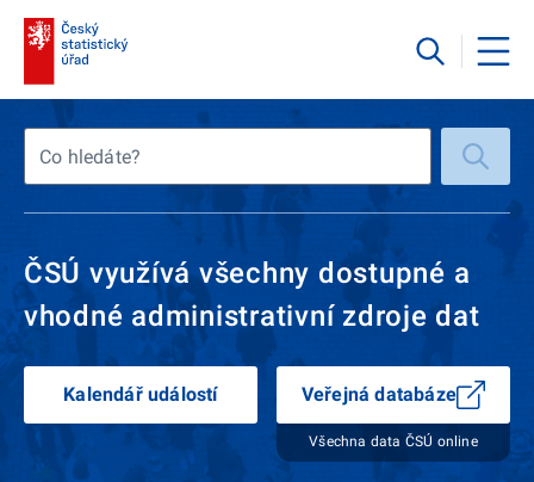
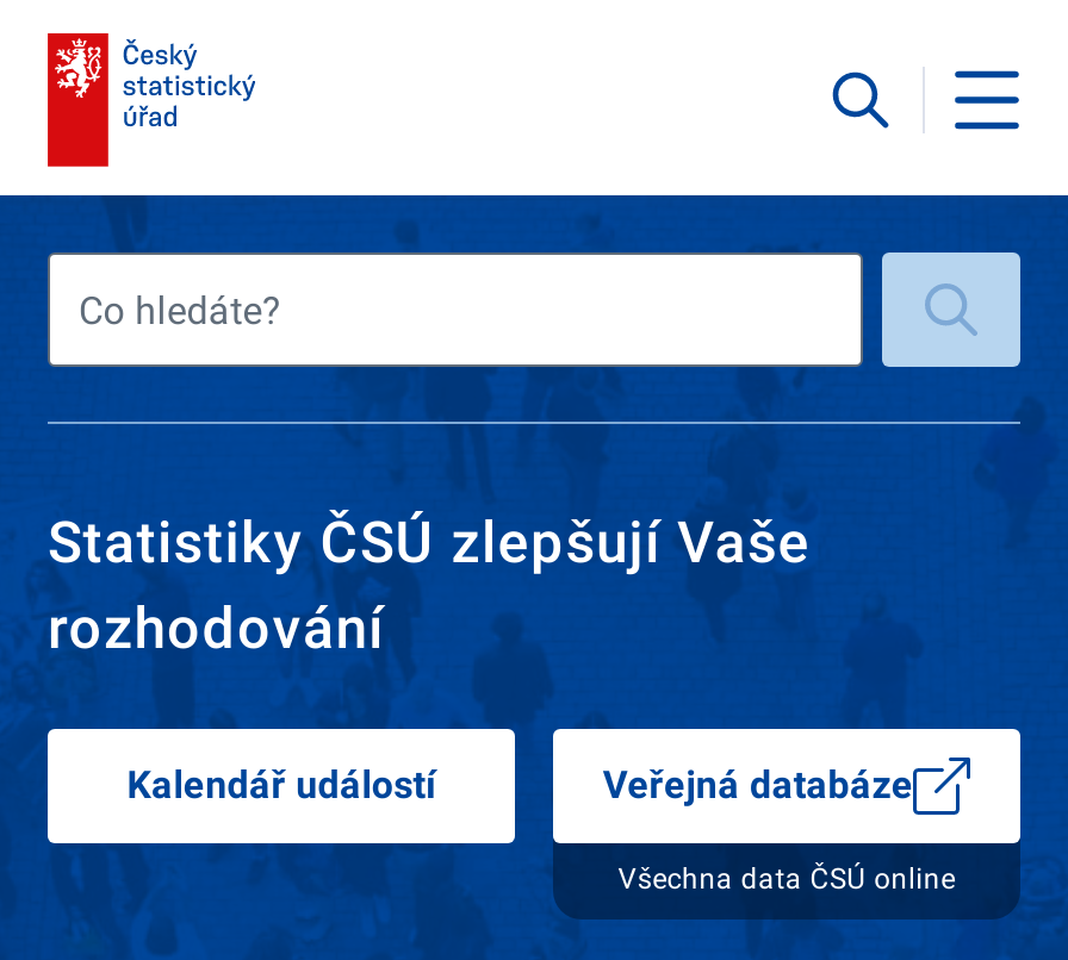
- ČSÚ využívá všechny dostupné a
- vhodné administrativní zdroje dat
+ Statistiky ČSÚ zlepšují Vaše
+ rozhodování
